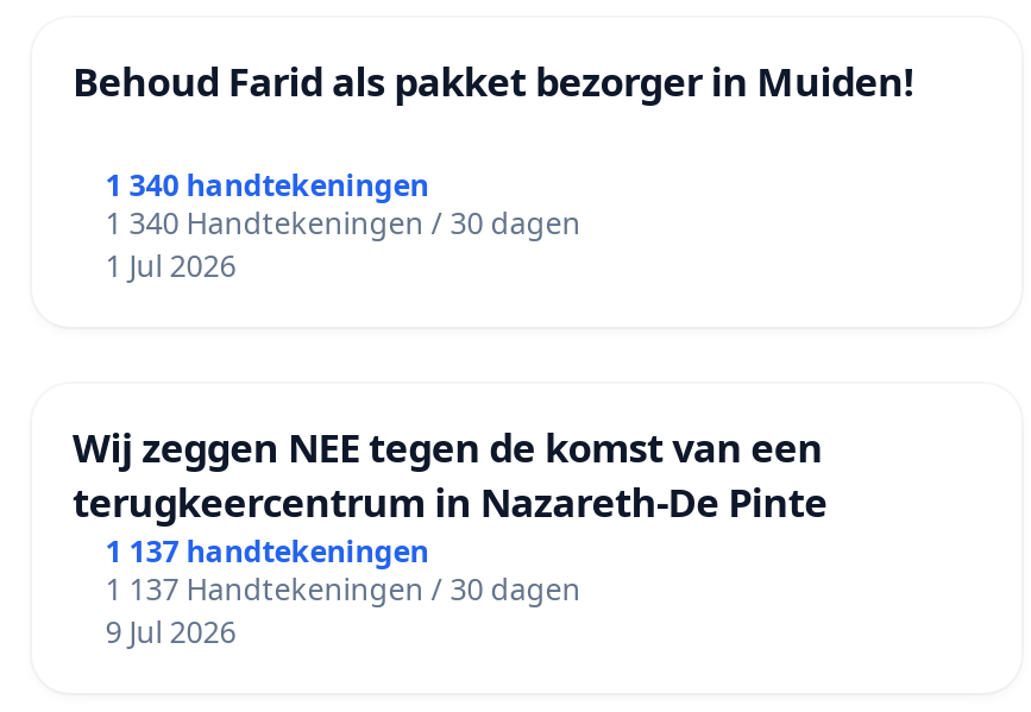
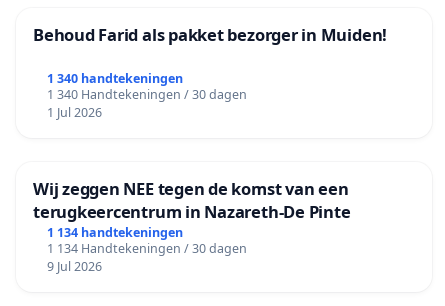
- 1 137 handtekeningen
+ 1 134 handtekeningen

- 1 137 Handtekeningen / 30 dagen
+ 1 134 Handtekeningen / 30 dagen
